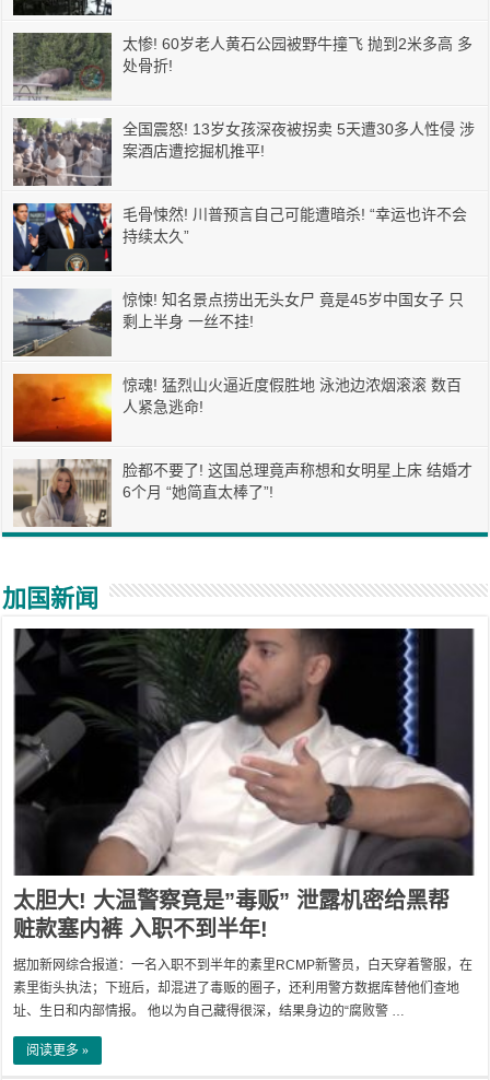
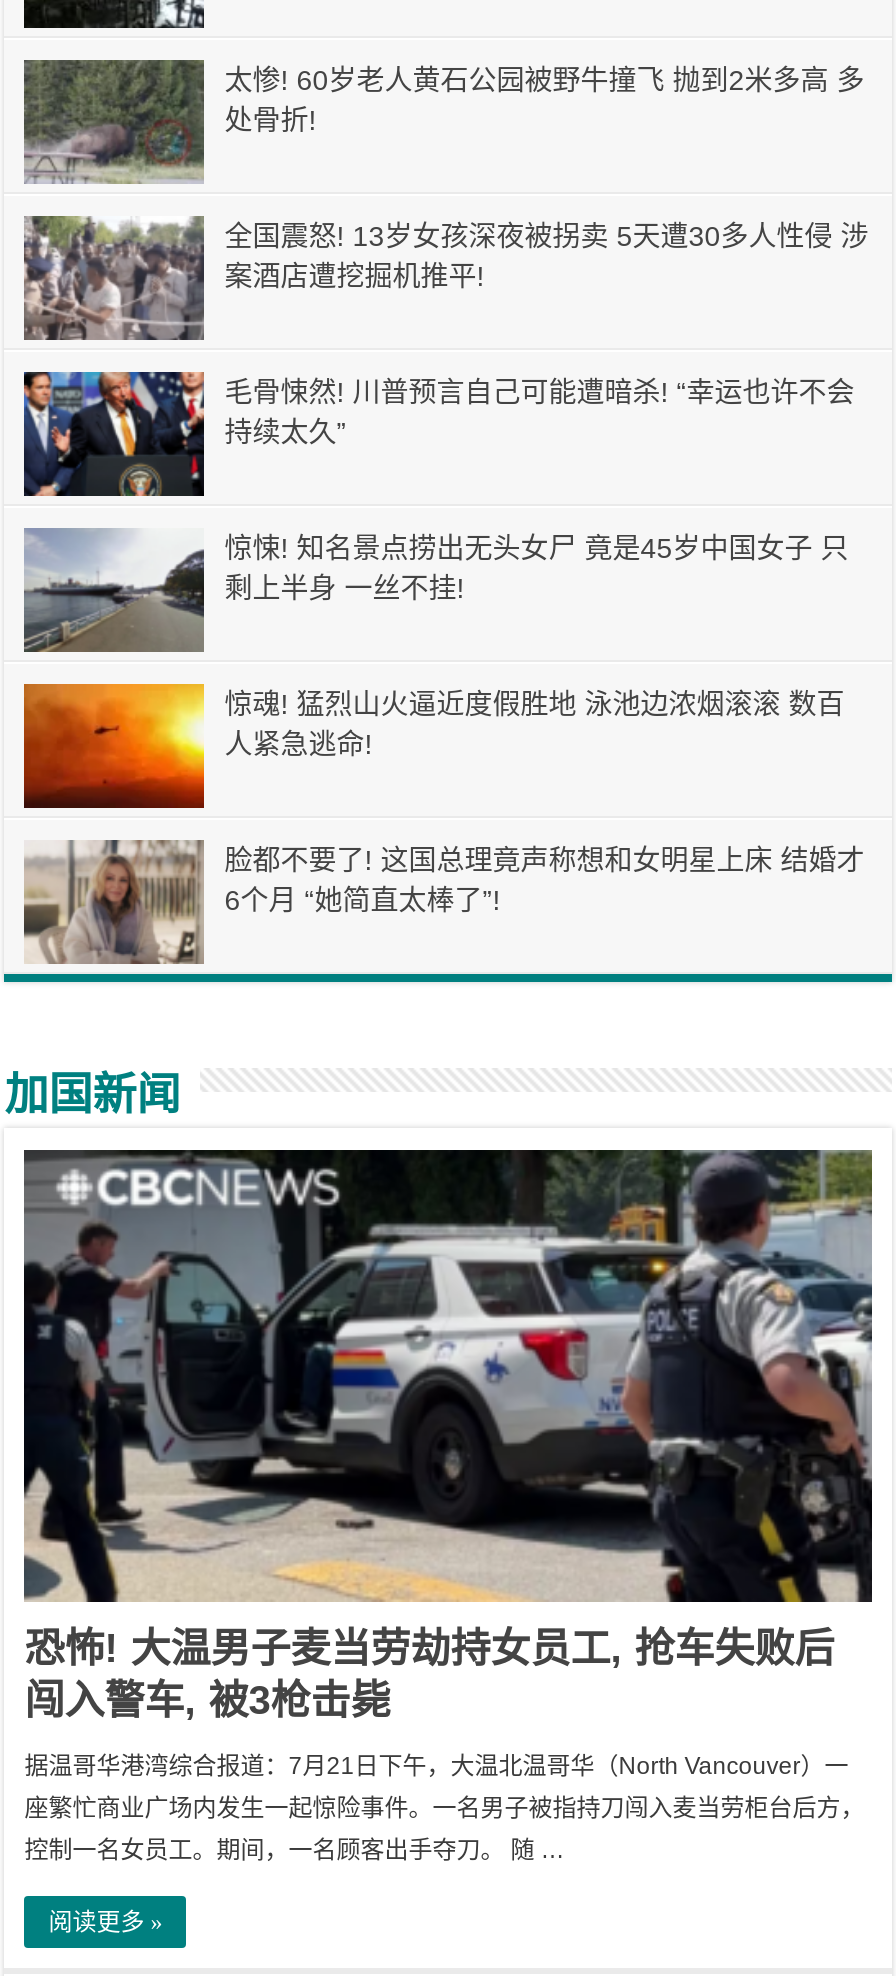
- [image]
- 太胆大! 大温警察竟是”毒贩” 泄露机密给黑帮
- 赃款塞内裤 入职不到半年!
+ [image]
+ 恐怖! 大温男子麦当劳劫持女员工, 抢车失败后
+ 闯入警车, 被3枪击毙

- 据加新网综合报道：一名入职不到半年的素里RCMP新警员，白天穿着警服，在
+ 据温哥华港湾综合报道：7月21日下午，大温北温哥华（North Vancouver）一

- 素里街头执法；下班后，却混进了毒贩的圈子，还利用警方数据库替他们查地
+ 座繁忙商业广场内发生一起惊险事件。一名男子被指持刀闯入麦当劳柜台后方，

- 址、生日和内部情报。 他以为自己藏得很深，结果身边的“腐败警 …
+ 控制一名女员工。期间，一名顾客出手夺刀。 随 …
